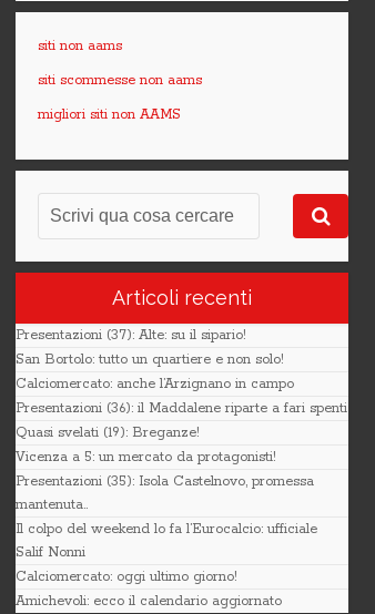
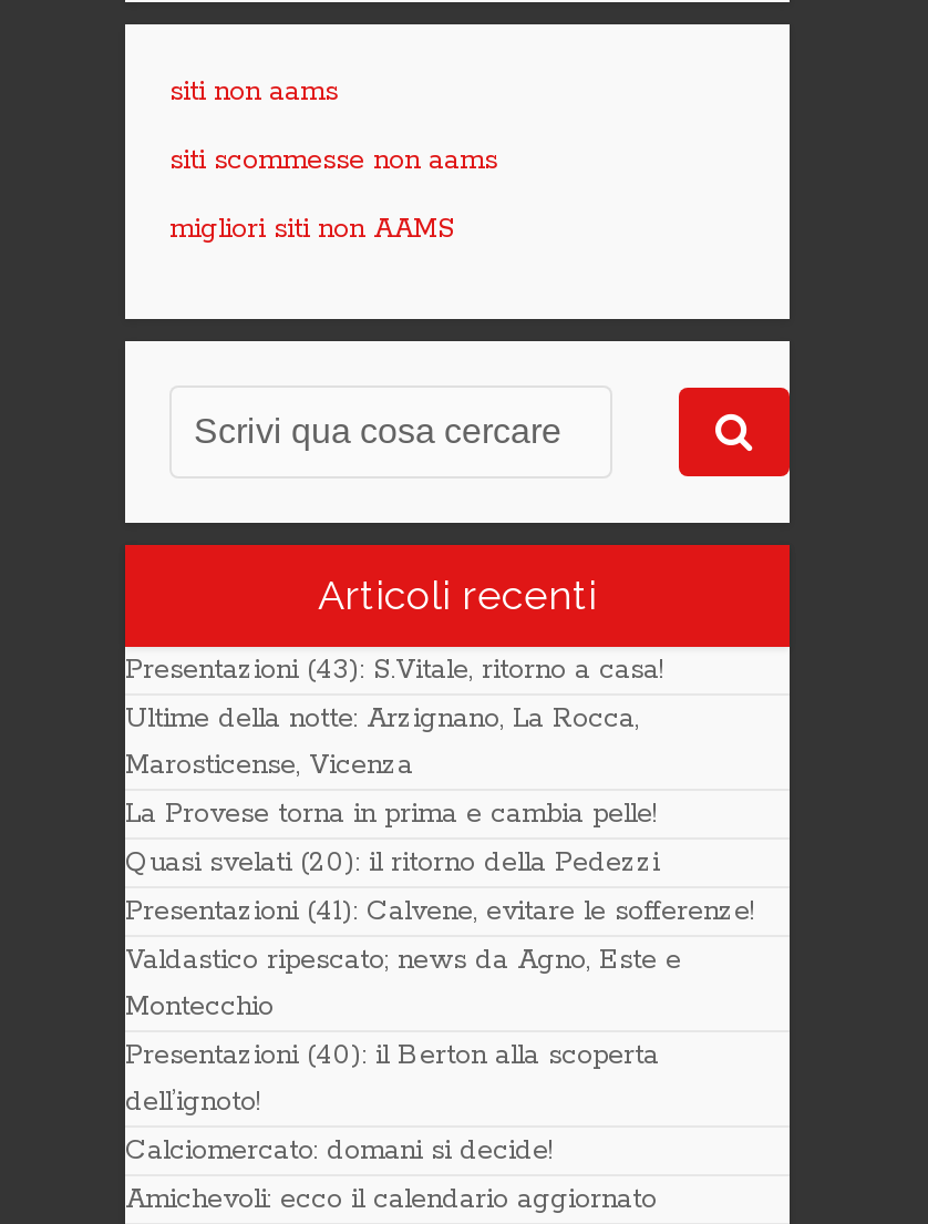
- Presentazioni (37): Alte: su il sipario!
- San Bortolo: tutto un quartiere e non solo!
- Calciomercato: anche l’Arzignano in campo
- Presentazioni (36): il Maddalene riparte a fari spenti
- Quasi svelati (19): Breganze!
- Vicenza a 5: un mercato da protagonisti!
- Presentazioni (35): Isola Castelnovo, promessa
- mantenuta..
- Il colpo del weekend lo fa l’Eurocalcio: ufficiale
- Salif Nonni
- Calciomercato: oggi ultimo giorno!
+ Presentazioni (43): S.Vitale, ritorno a casa!
+ Ultime della notte: Arzignano, La Rocca,
+ Marosticense, Vicenza
+ La Provese torna in prima e cambia pelle!
+ Quasi svelati (20): il ritorno della Pedezzi
+ Presentazioni (41): Calvene, evitare le sofferenze!
+ Valdastico ripescato; news da Agno, Este e
+ Montecchio
+ Presentazioni (40): il Berton alla scoperta
+ dell’ignoto!
+ Calciomercato: domani si decide!
